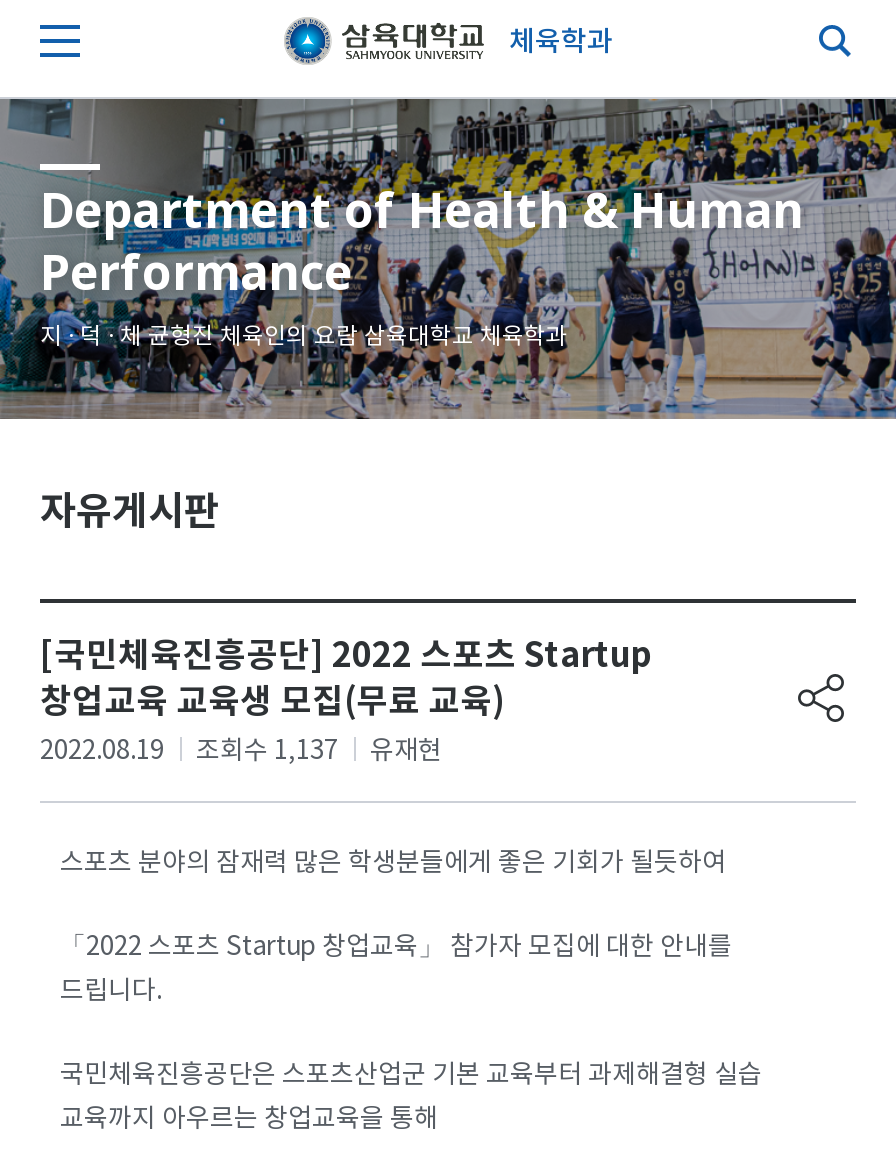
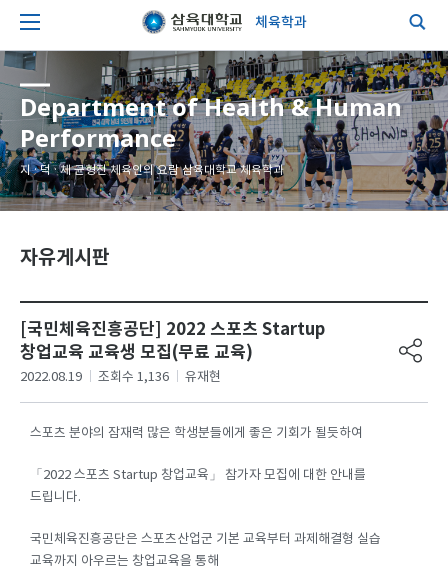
- 2022.08.19 조회수 1,137 유재현
+ 2022.08.19 조회수 1,136 유재현
